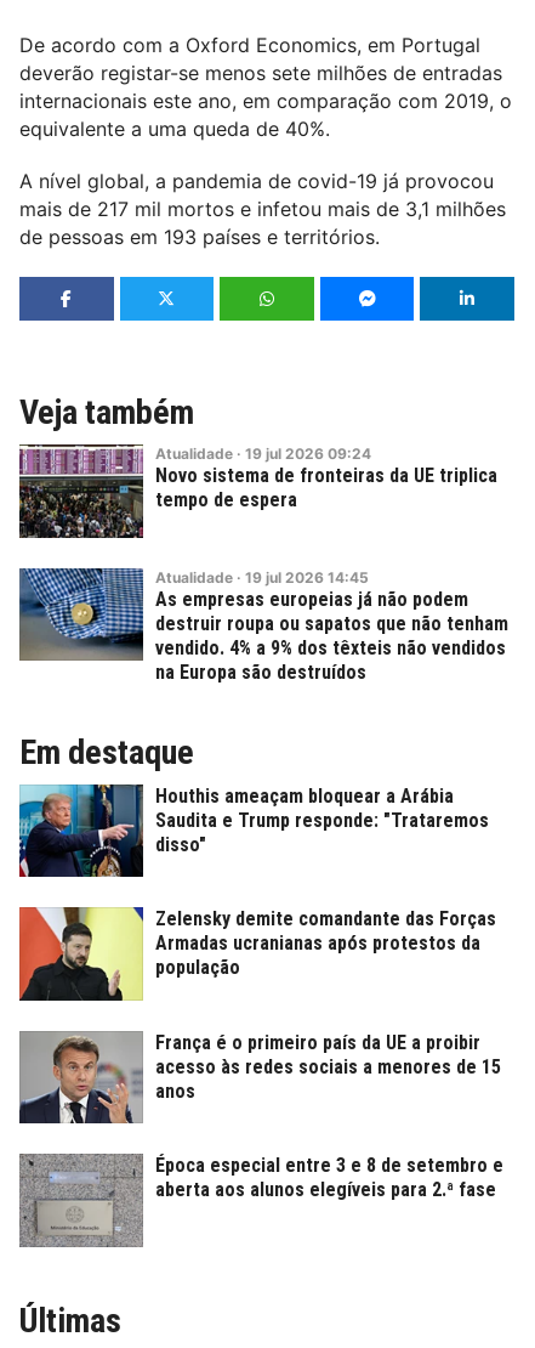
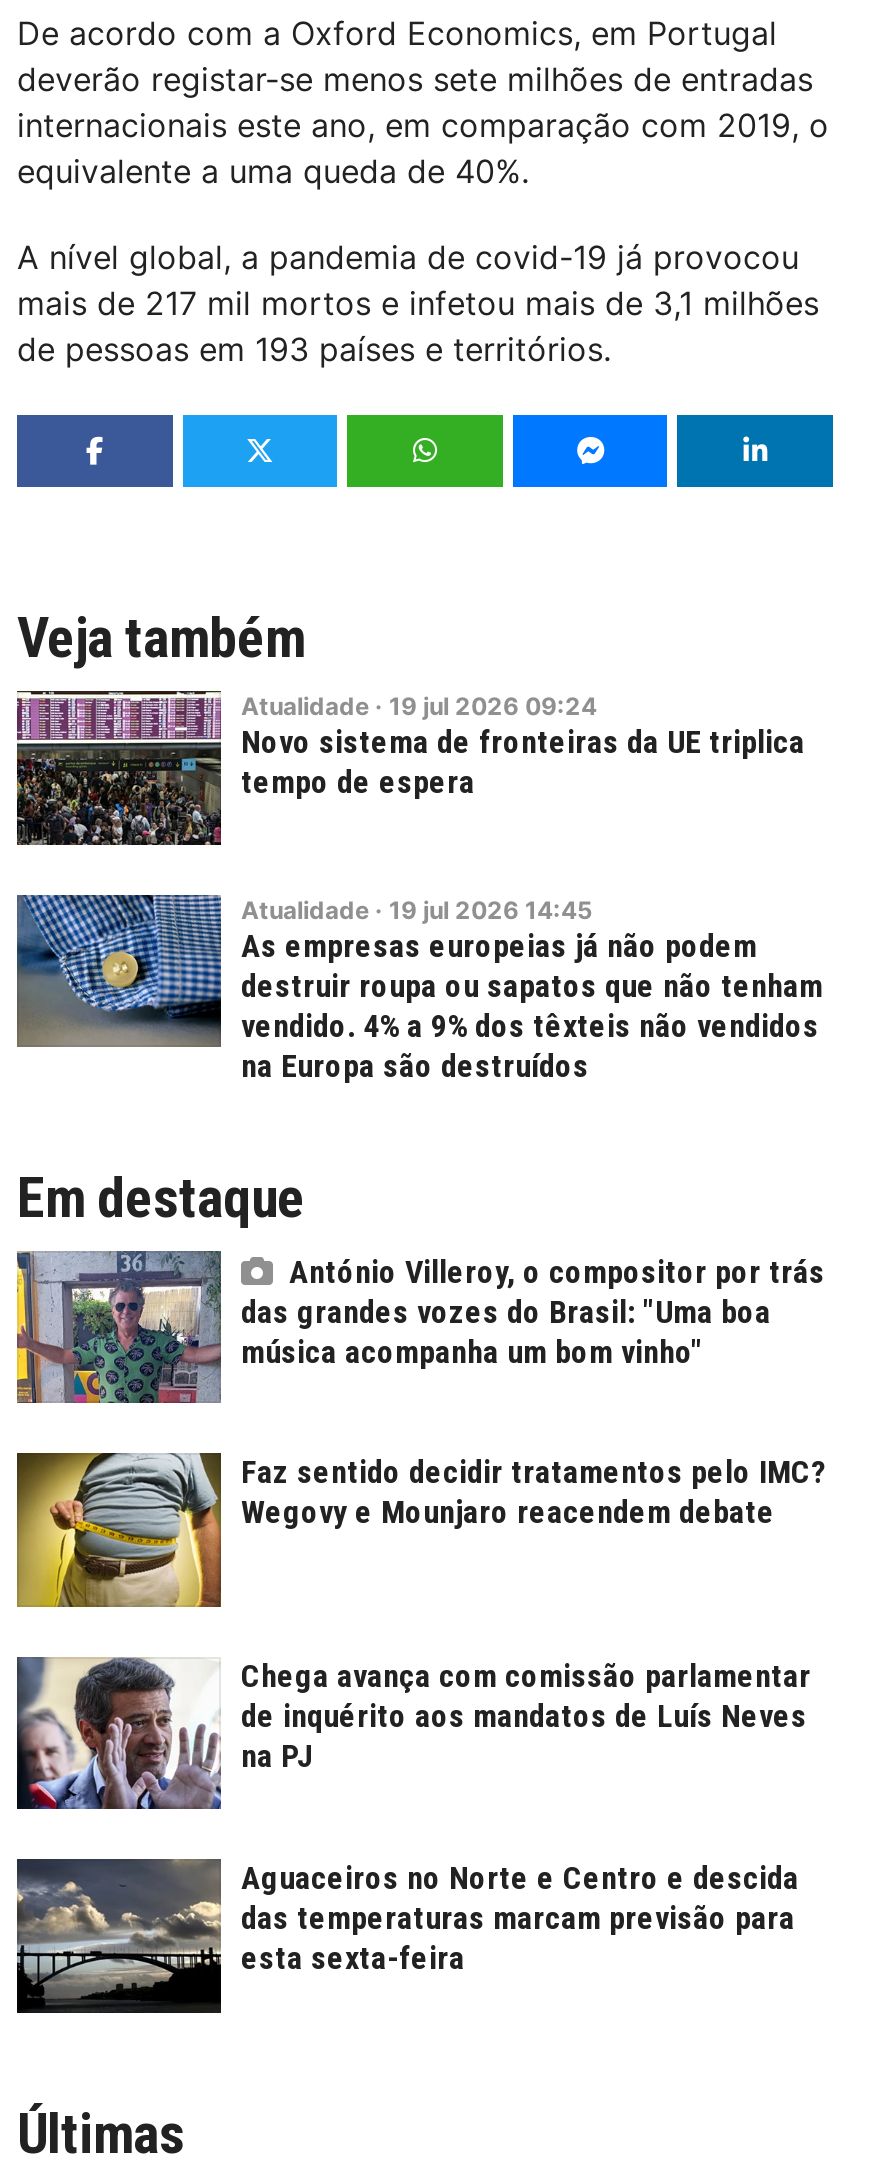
- [image]
- Houthis ameaçam bloquear a Arábia
- Saudita e Trump responde: "Trataremos
- disso"
+ [image]
+ António Villeroy, o compositor por trás
+ das grandes vozes do Brasil: "Uma boa
+ música acompanha um bom vinho"

- [image]
- Zelensky demite comandante das Forças
- Armadas ucranianas após protestos da
- população
+ [image]
+ Faz sentido decidir tratamentos pelo IMC?
+ Wegovy e Mounjaro reacendem debate

- [image]
- França é o primeiro país da UE a proibir
- acesso às redes sociais a menores de 15
- anos
+ [image]
+ Chega avança com comissão parlamentar
+ de inquérito aos mandatos de Luís Neves
+ na PJ

- [image]
- Época especial entre 3 e 8 de setembro e
- aberta aos alunos elegíveis para 2.ª fase
+ [image]
+ Aguaceiros no Norte e Centro e descida
+ das temperaturas marcam previsão para
+ esta sexta-feira
